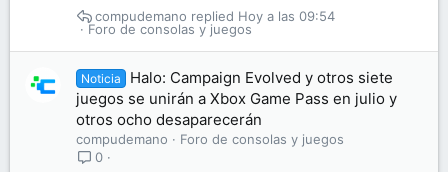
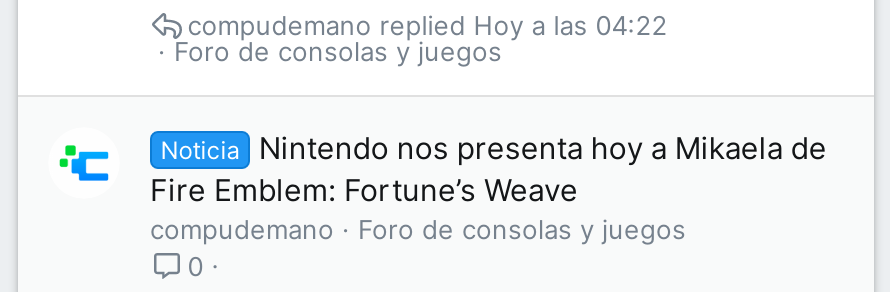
- Hoy a las 09:54
+ Hoy a las 04:22

- Halo: Campaign Evolved y otros siete
- juegos se unirán a Xbox Game Pass en julio y
- otros ocho desaparecerán
+ Nintendo nos presenta hoy a Mikaela de
+ Fire Emblem: Fortune’s Weave
